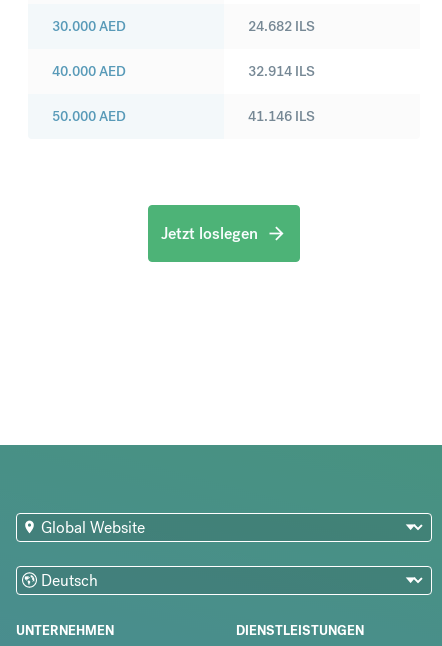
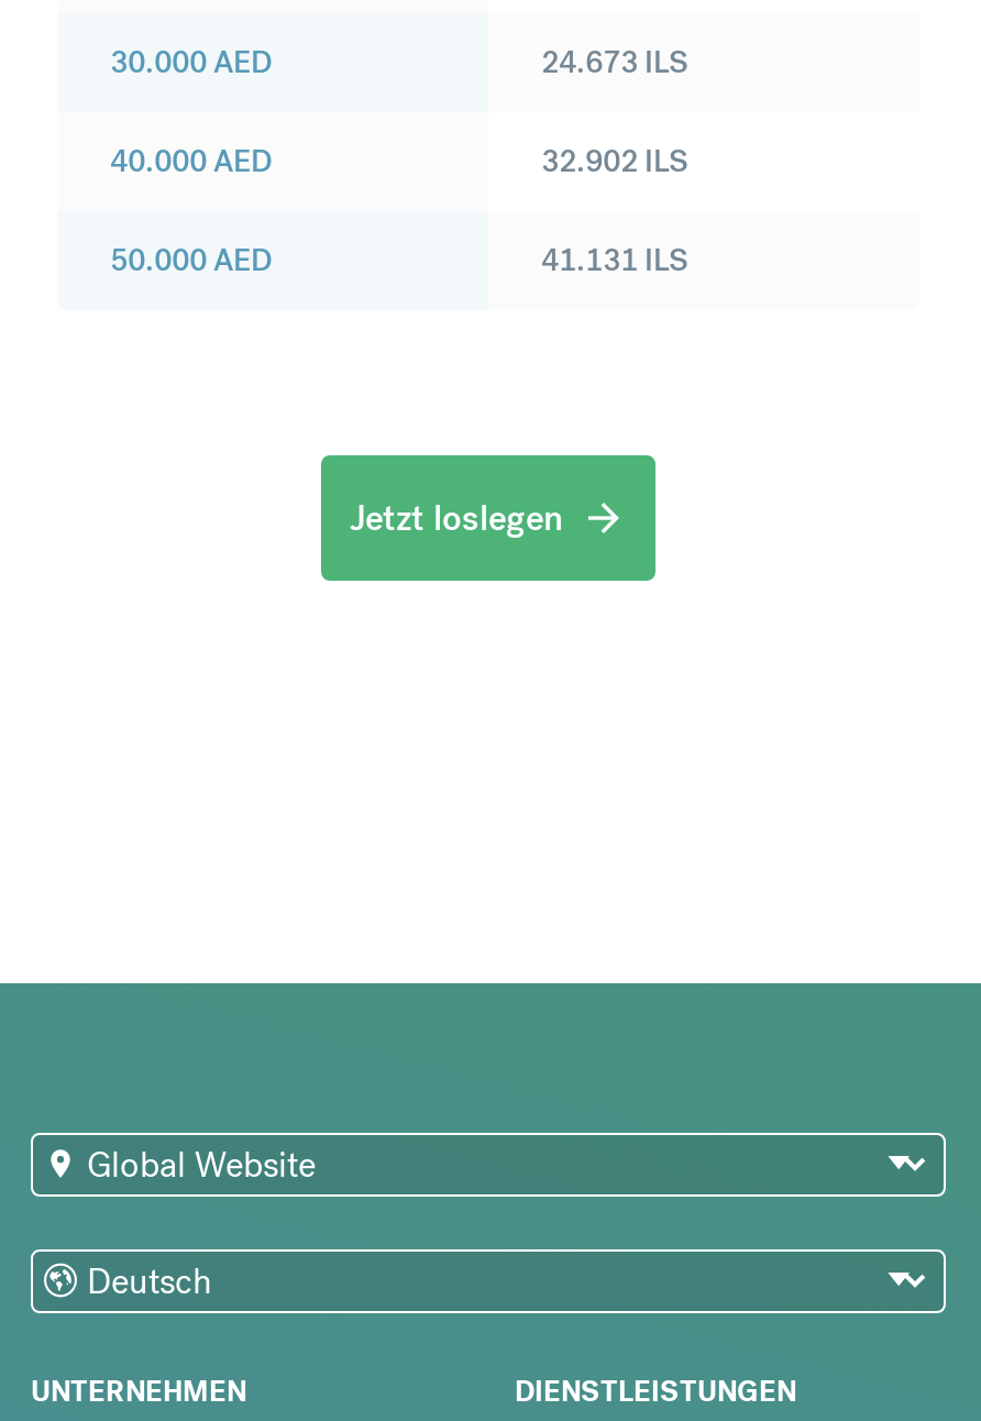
- 24.682 ILS
+ 24.673 ILS

- 32.914 ILS
+ 32.902 ILS

- 41.146 ILS
+ 41.131 ILS
